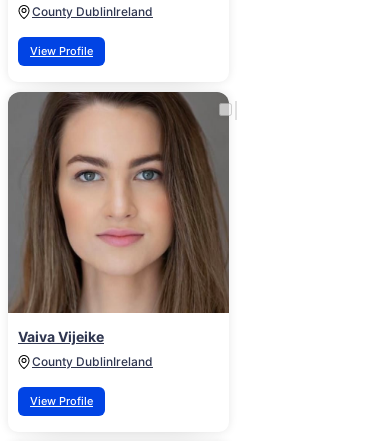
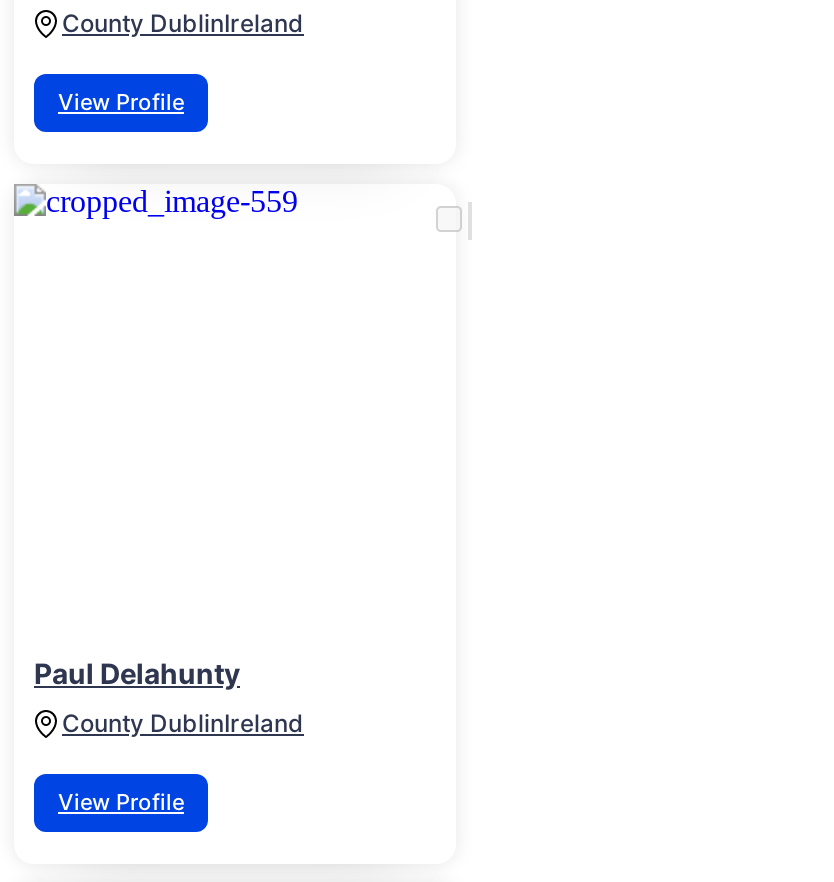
- [image]

- Vaiva Vijeike
+ Paul Delahunty
